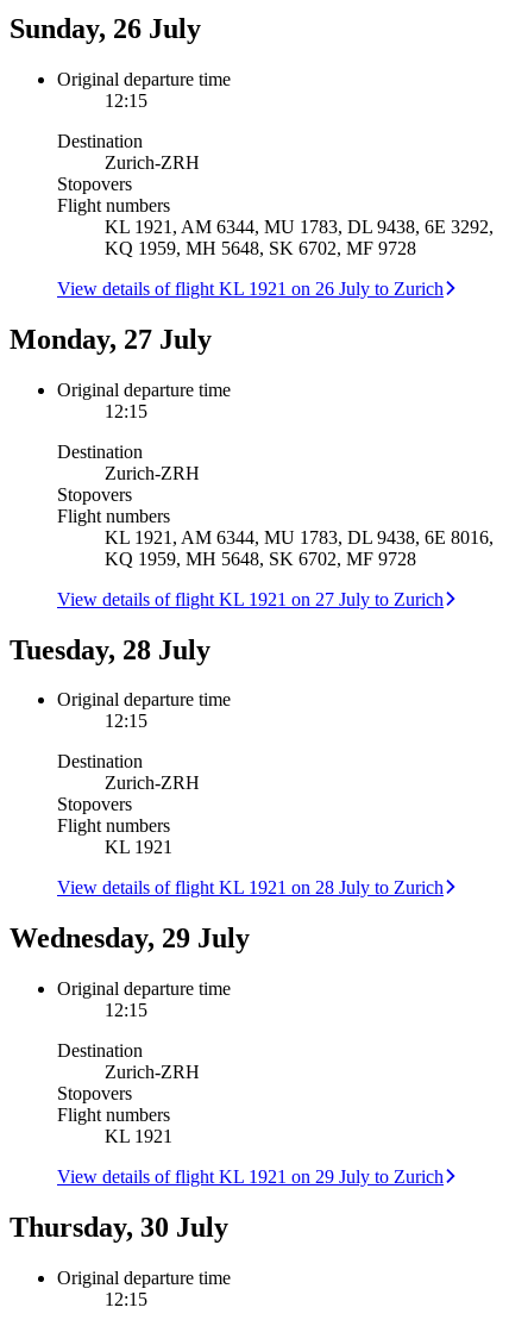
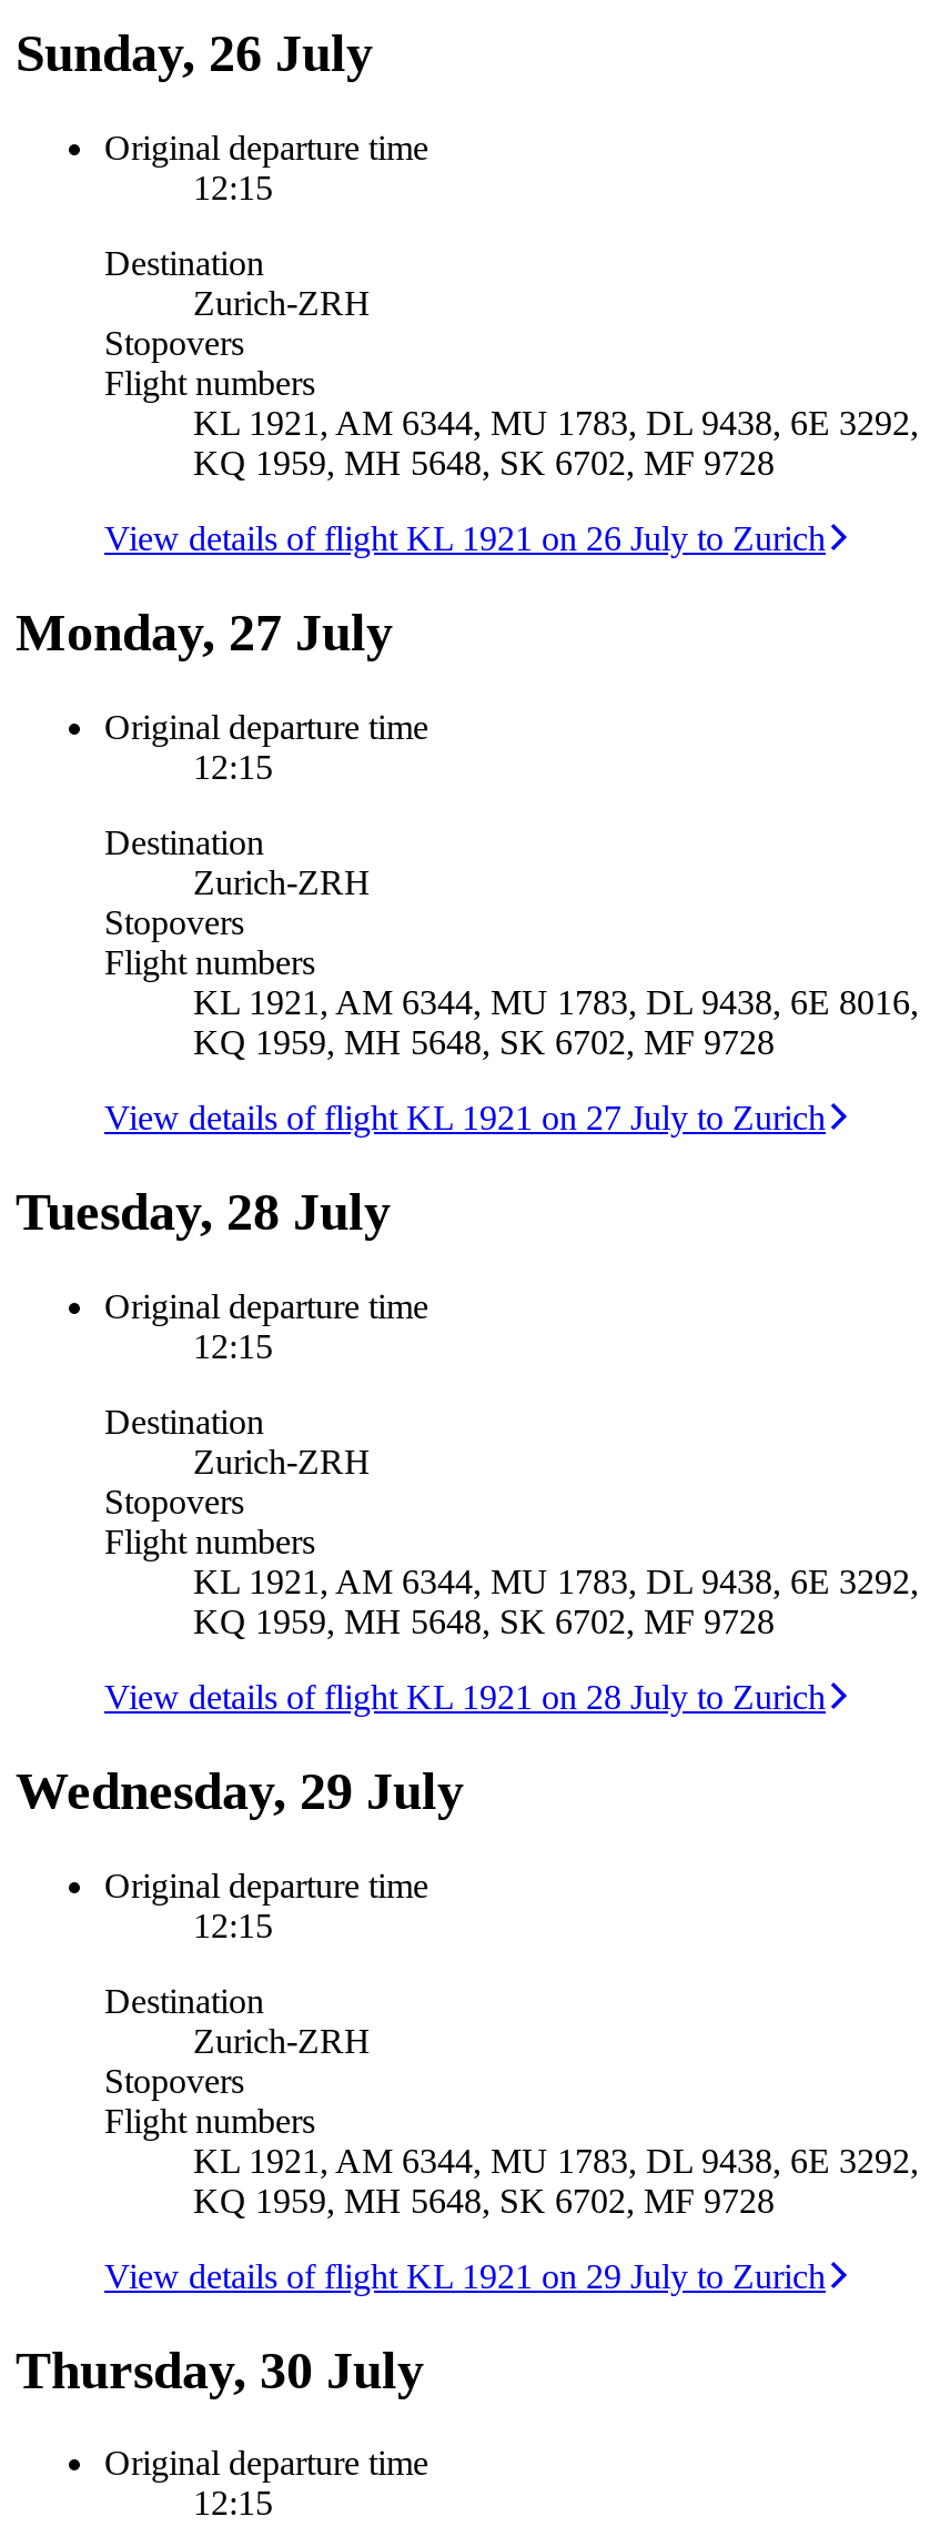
- KL 1921
+ KL 1921, AM 6344, MU 1783, DL 9438, 6E 3292,
+ KQ 1959, MH 5648, SK 6702, MF 9728

- KL 1921
+ KL 1921, AM 6344, MU 1783, DL 9438, 6E 3292,
+ KQ 1959, MH 5648, SK 6702, MF 9728
